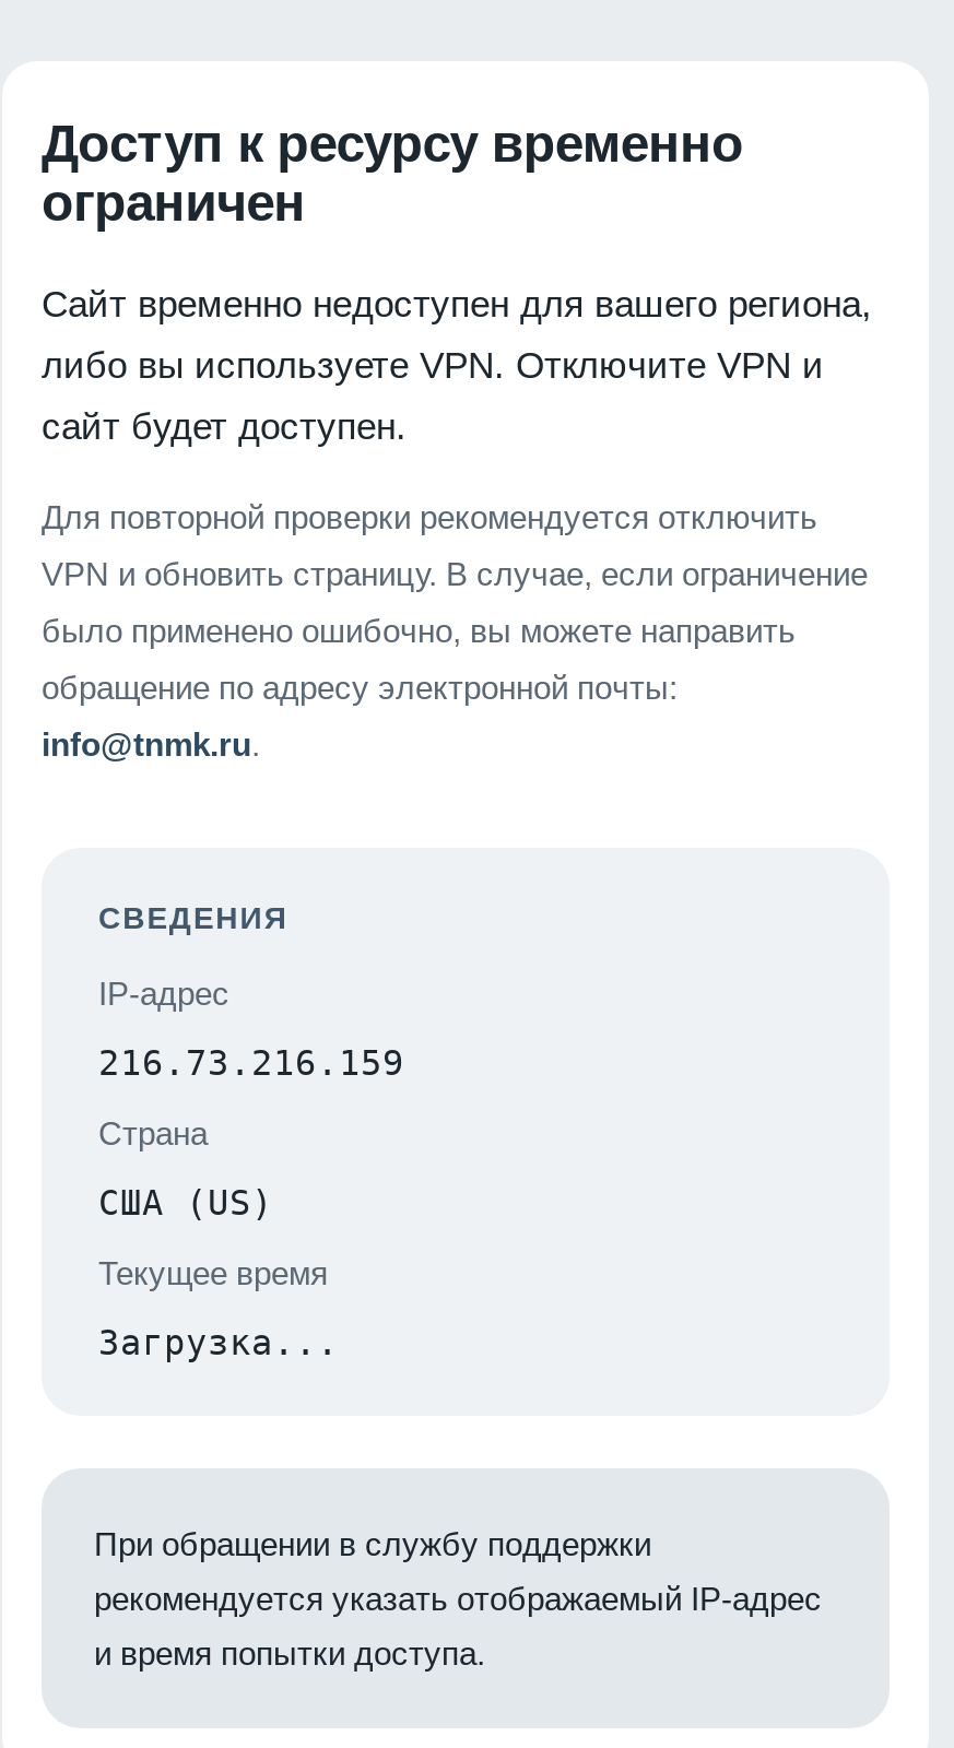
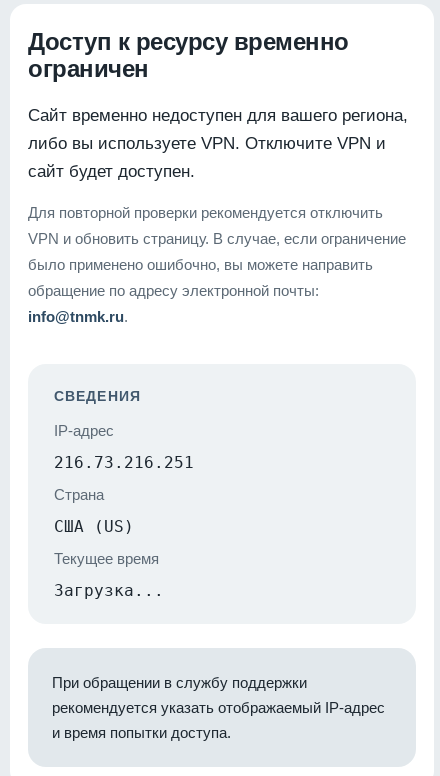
- 216.73.216.159
+ 216.73.216.251
